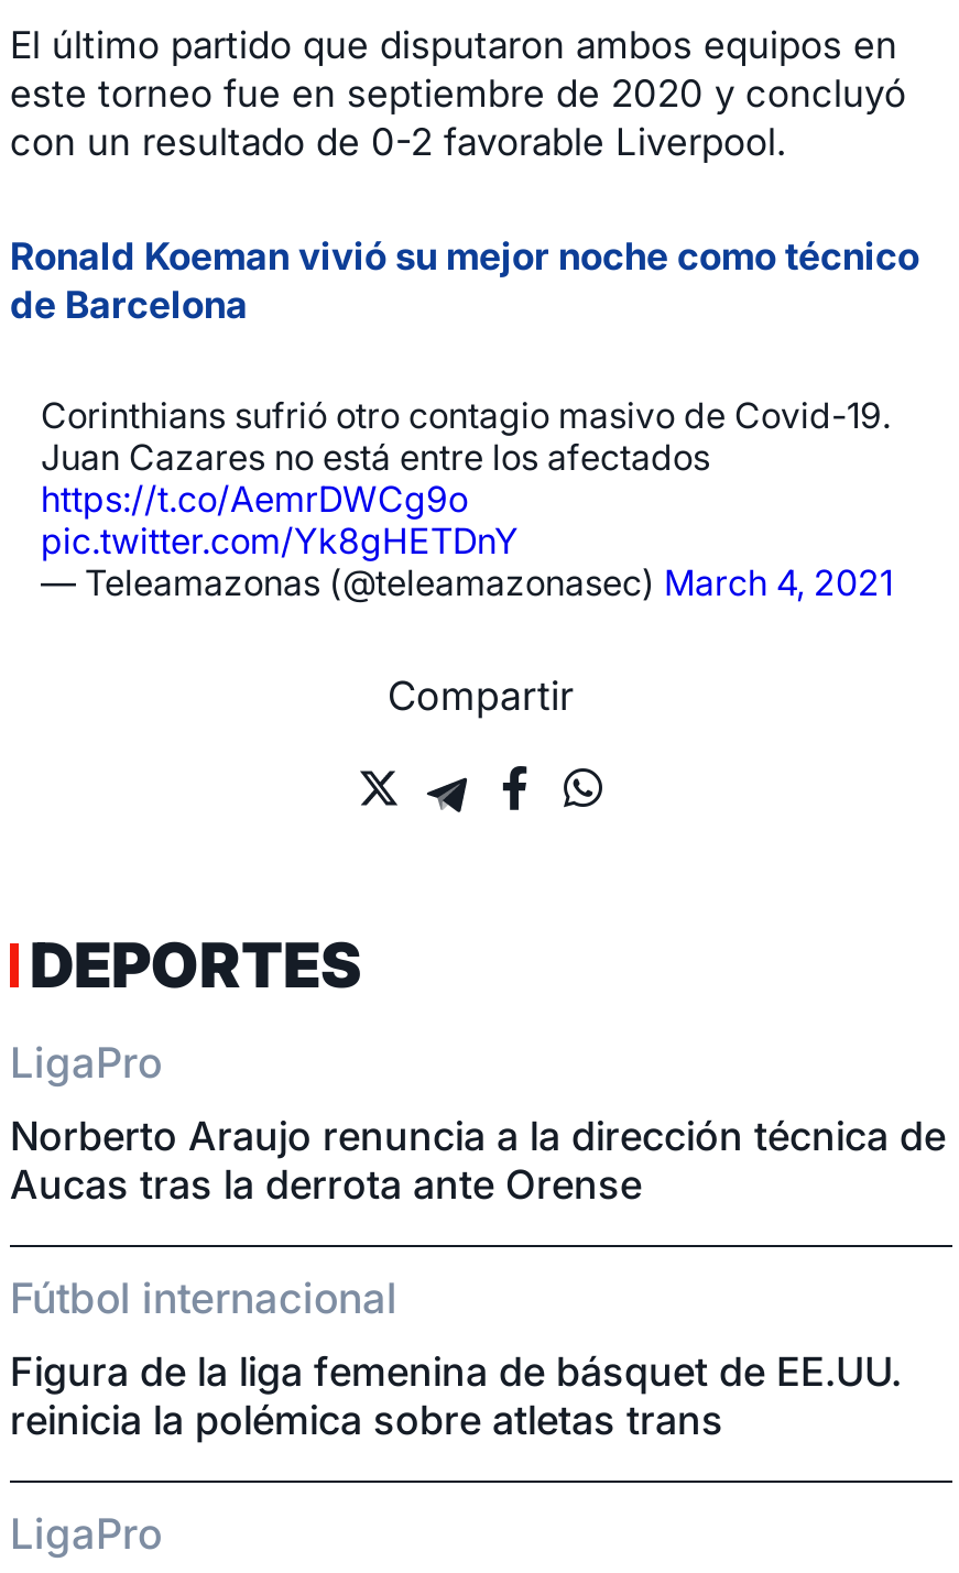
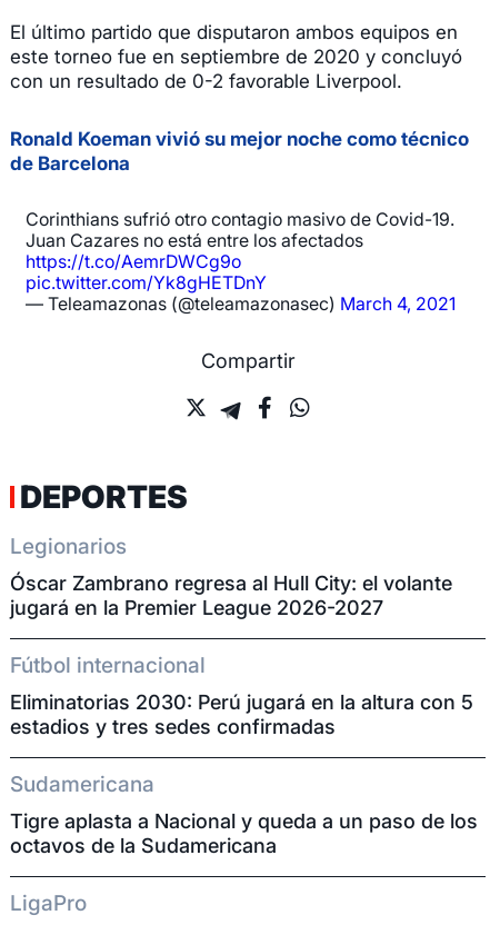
- LigaPro
+ Legionarios

- Norberto Araujo renuncia a la dirección técnica de
- Aucas tras la derrota ante Orense
+ Óscar Zambrano regresa al Hull City: el volante
+ jugará en la Premier League 2026-2027

- Figura de la liga femenina de básquet de EE.UU.
- reinicia la polémica sobre atletas trans
+ Eliminatorias 2030: Perú jugará en la altura con 5
+ estadios y tres sedes confirmadas
+ Sudamericana
+ Tigre aplasta a Nacional y queda a un paso de los
+ octavos de la Sudamericana
